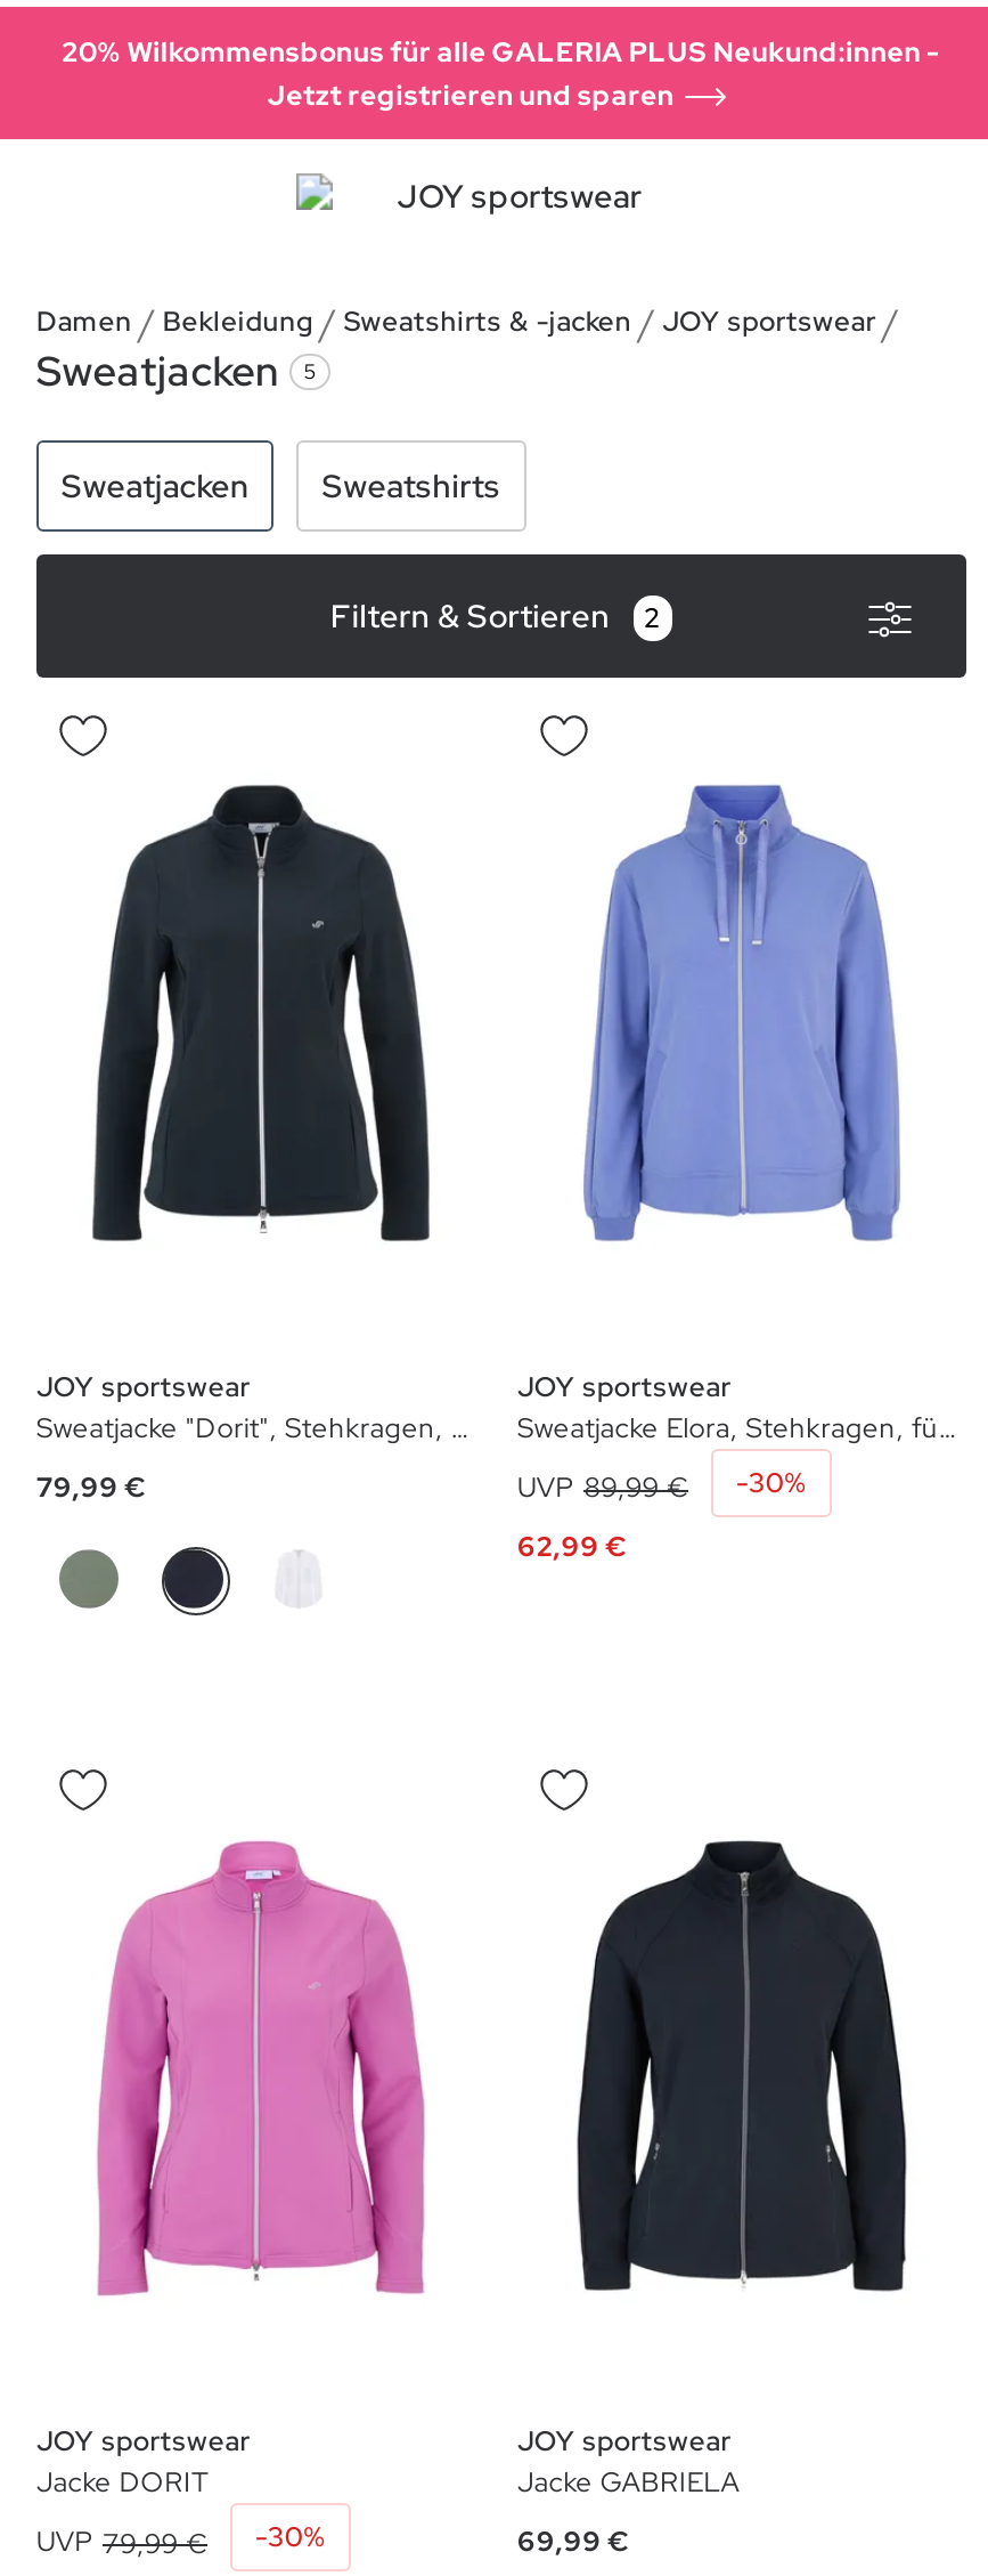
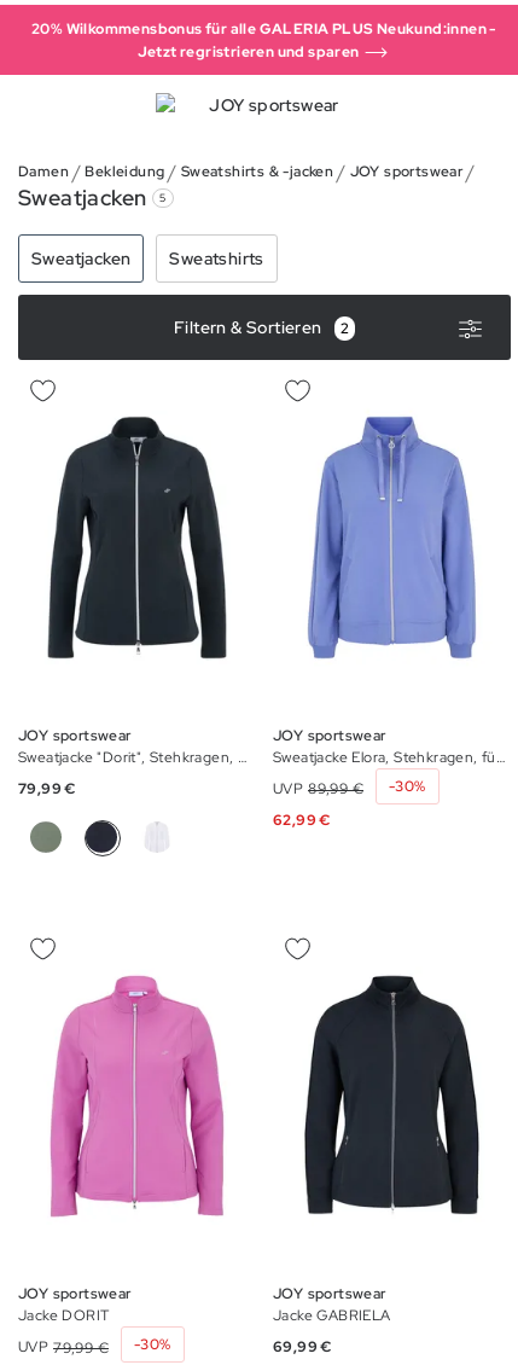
- Jetzt registrieren und sparen
+ Jetzt regristrieren und sparen
